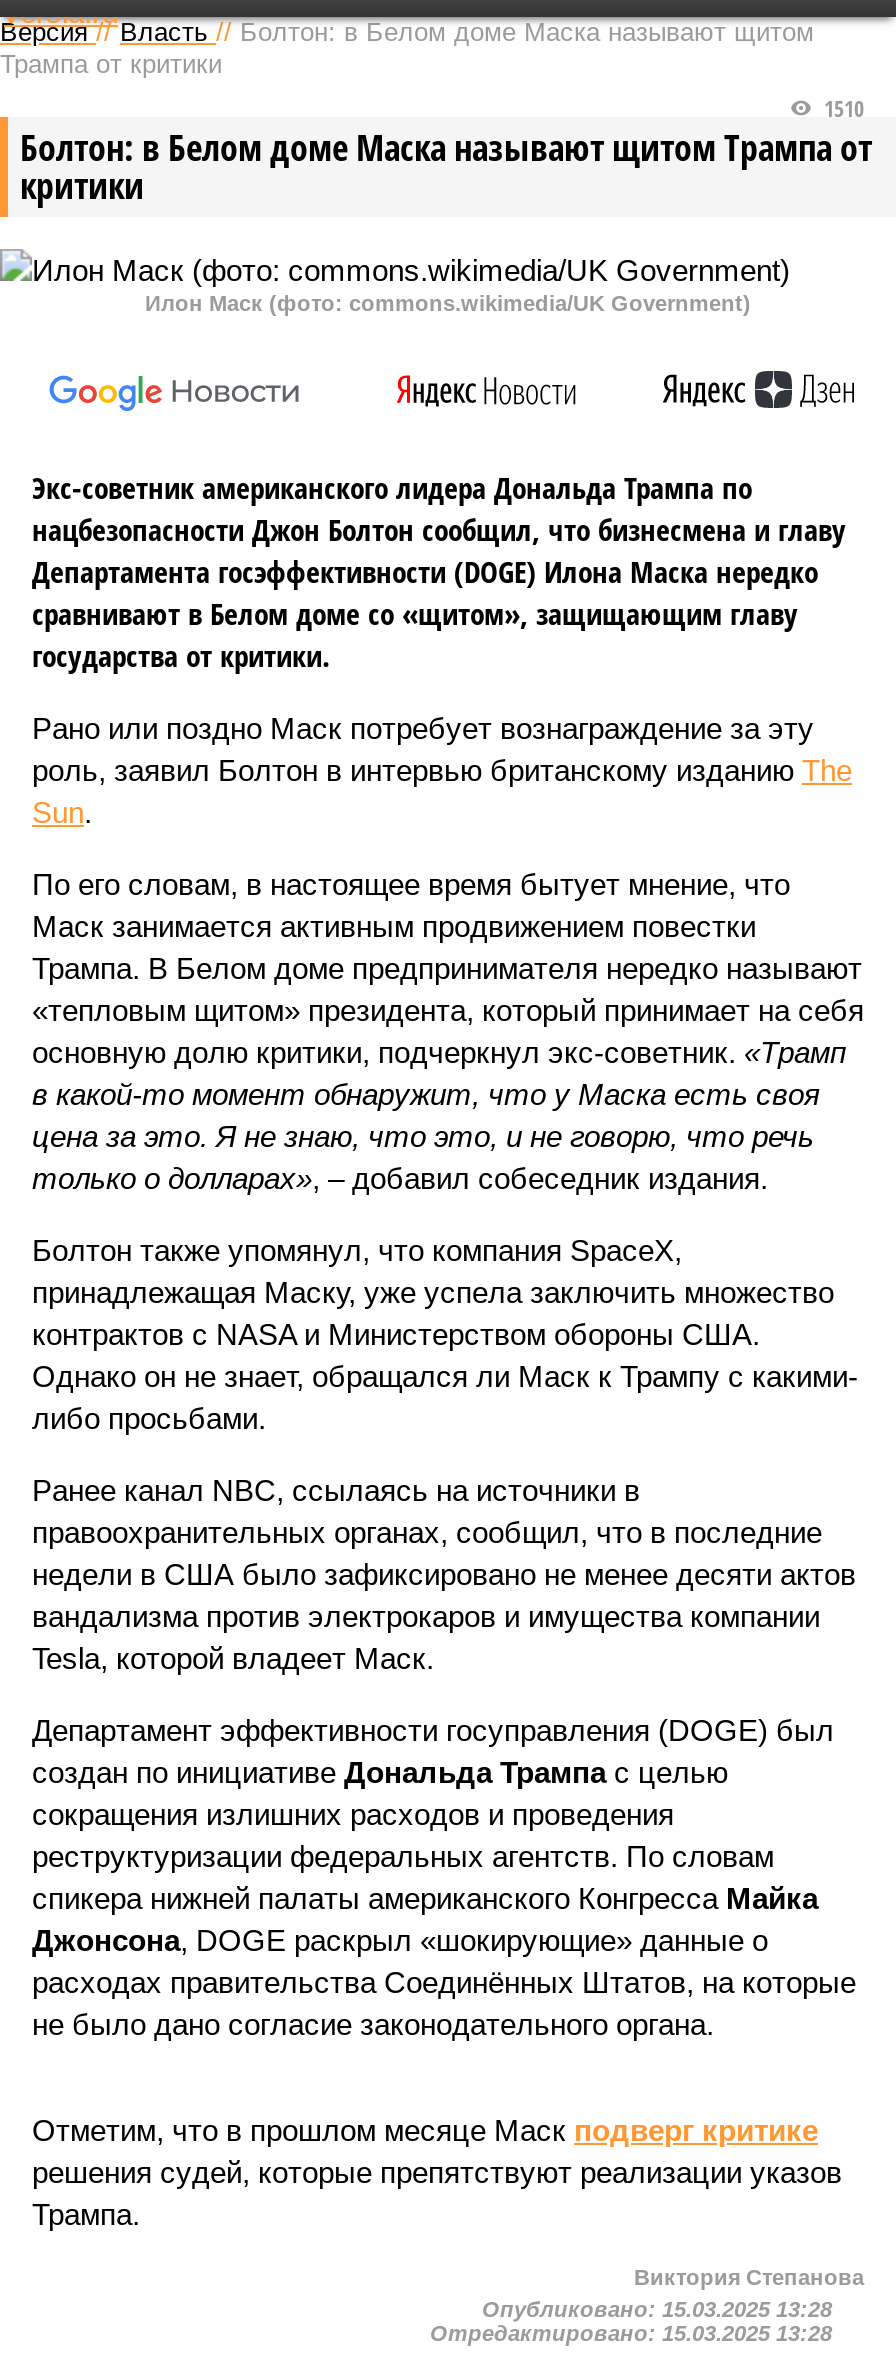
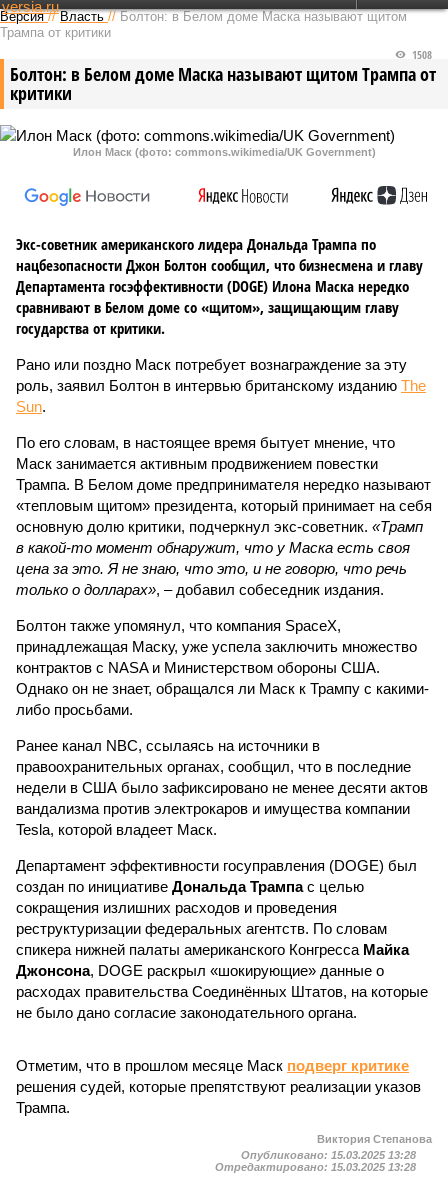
- 1510
+ 1508
